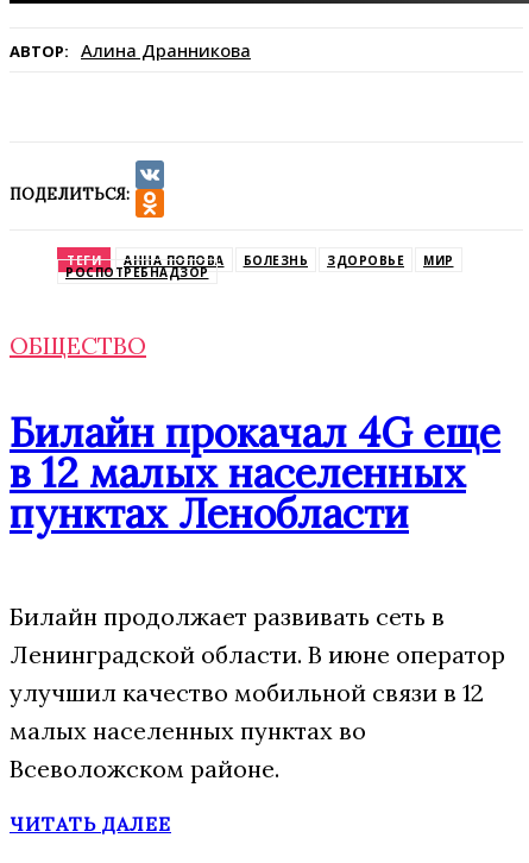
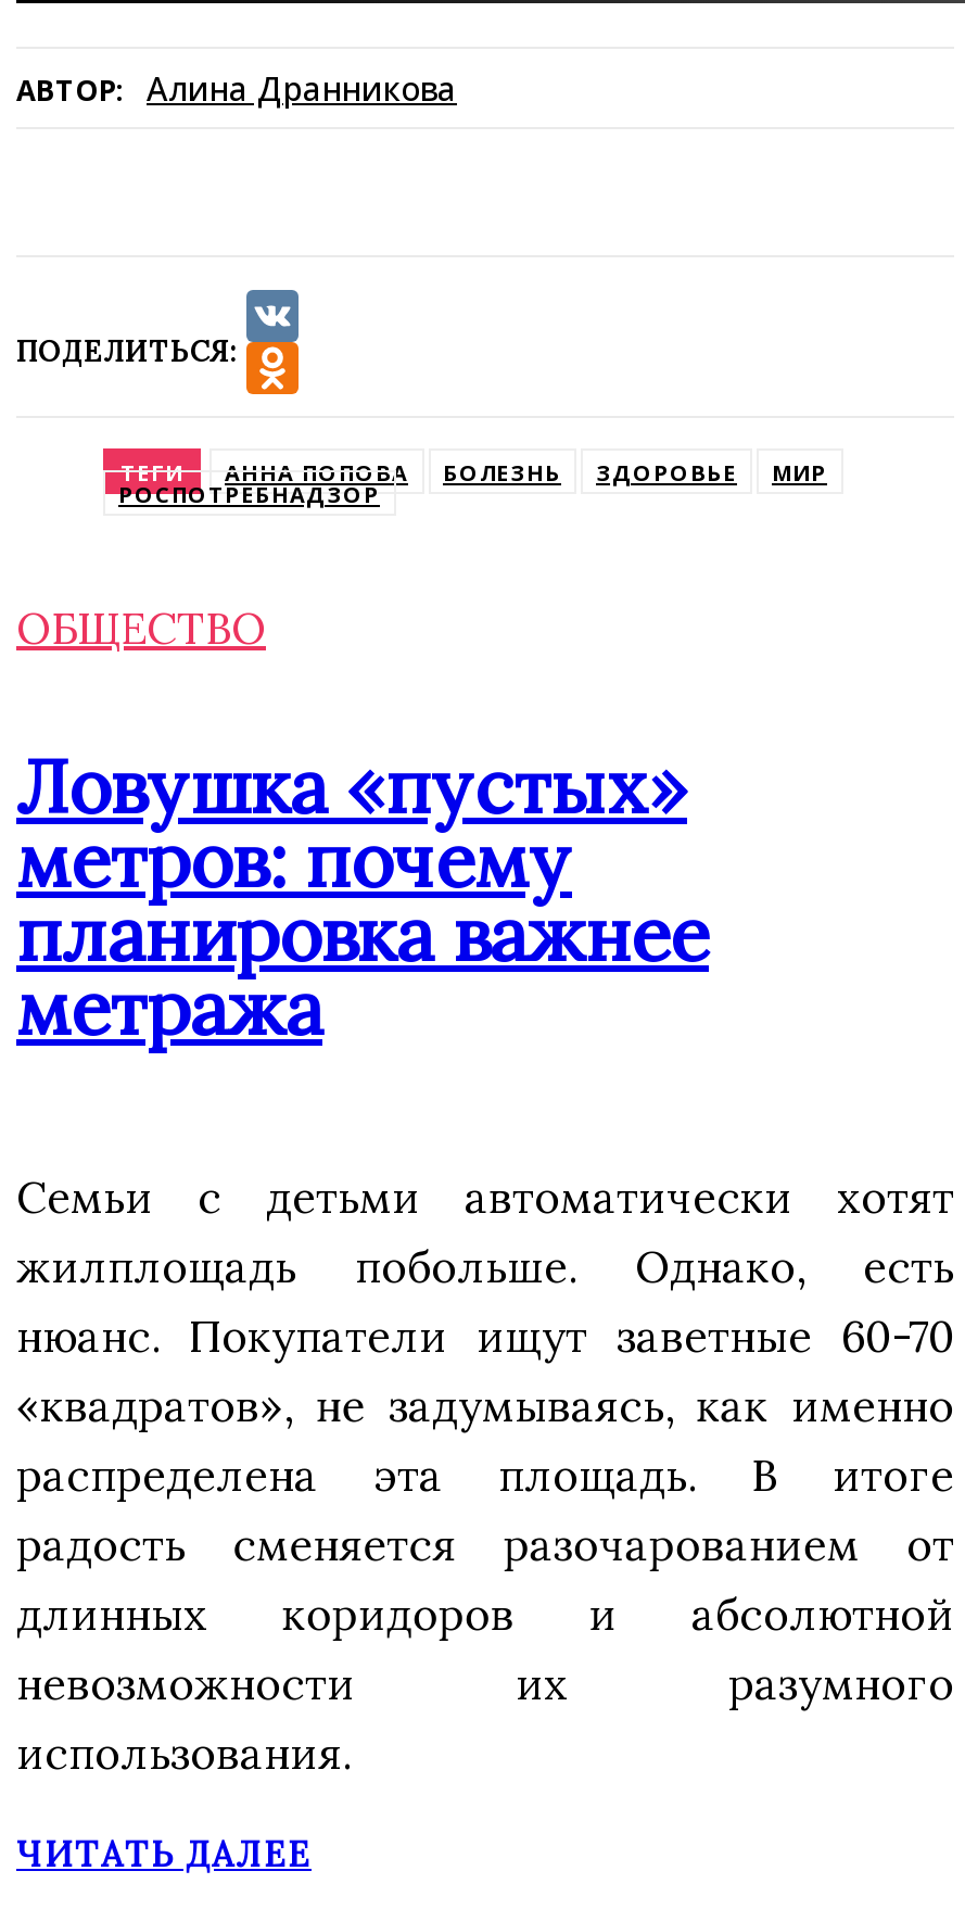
- Билайн прокачал 4G еще
- в 12 малых населенных
- пунктах Ленобласти
+ Ловушка «пустых»
+ метров: почему
+ планировка важнее
+ метража

- Билайн продолжает развивать сеть в
- Ленинградской области. В июне оператор
- улучшил качество мобильной связи в 12
- малых населенных пунктах во
- Всеволожском районе.
+ Семьи с детьми автоматически хотят
+ жилплощадь побольше. Однако, есть
+ нюанс. Покупатели ищут заветные 60-70
+ «квадратов», не задумываясь, как именно
+ распределена эта площадь. В итоге
+ радость сменяется разочарованием от
+ длинных коридоров и абсолютной
+ невозможности их разумного
+ использования.
